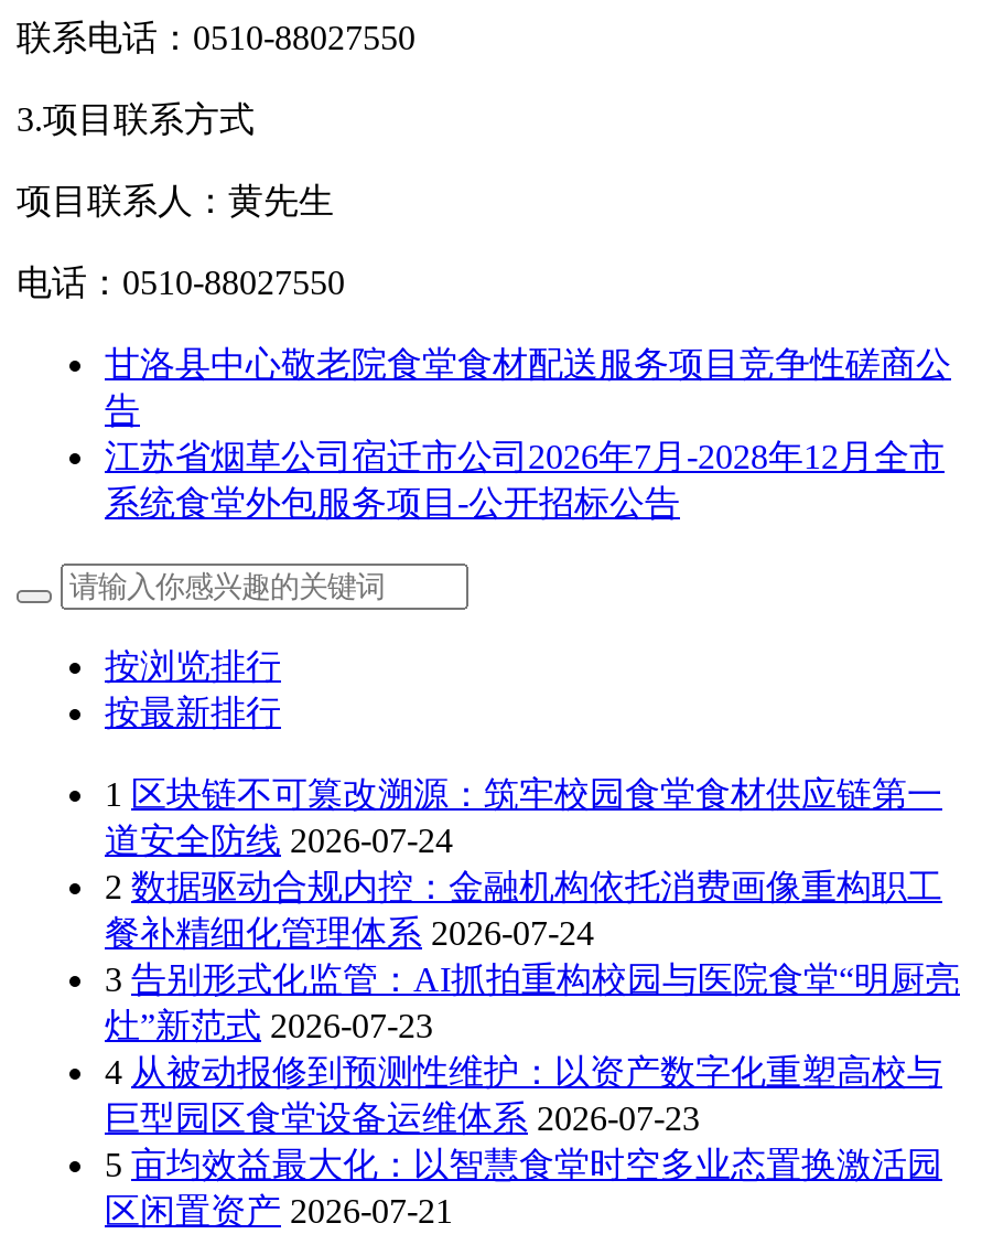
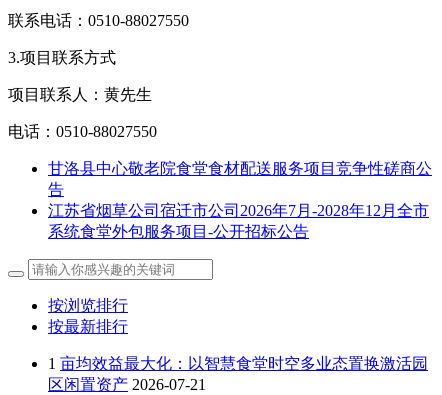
- 1区块链不可篡改溯源：筑牢校园食堂食材供应链第一
- 道安全防线 2026-07-24
- 2数据驱动合规内控：金融机构依托消费画像重构职工
- 餐补精细化管理体系 2026-07-24
- 3告别形式化监管：AI抓拍重构校园与医院食堂“明厨亮
- 灶”新范式 2026-07-23
- 4从被动报修到预测性维护：以资产数字化重塑高校与
- 巨型园区食堂设备运维体系 2026-07-23
- 5亩均效益最大化：以智慧食堂时空多业态置换激活园
+ 1亩均效益最大化：以智慧食堂时空多业态置换激活园
